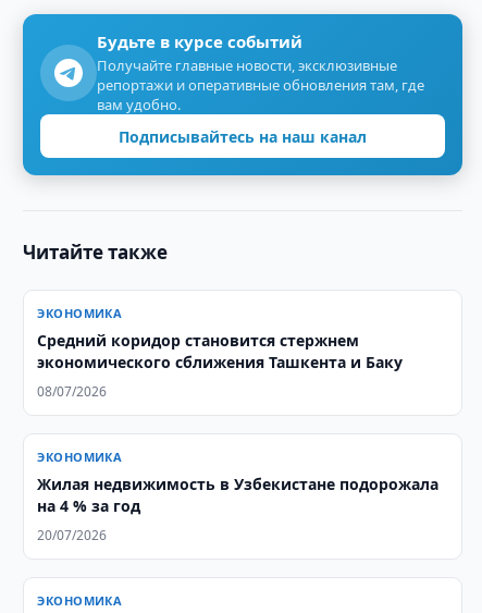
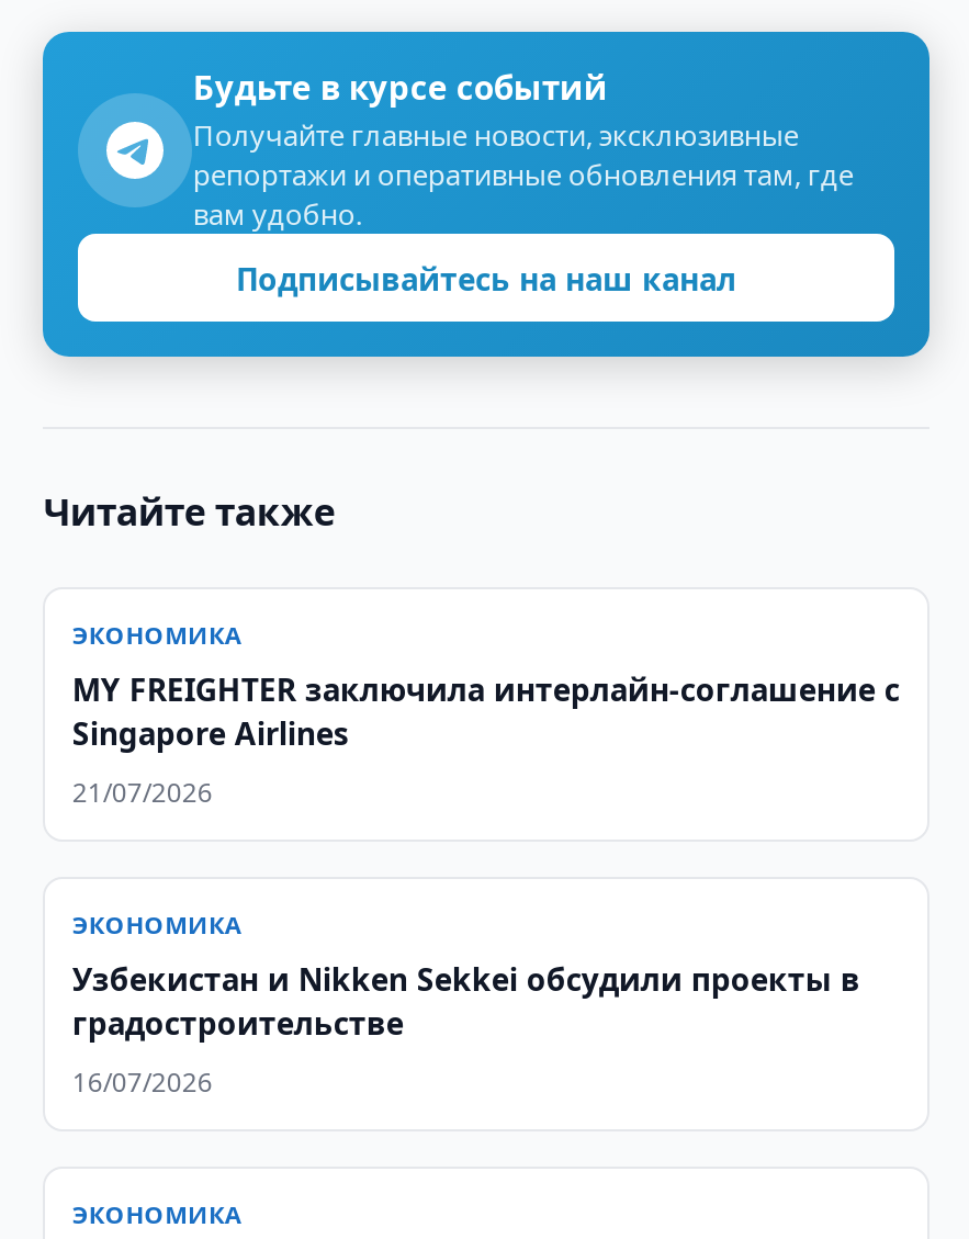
- Средний коридор становится стержнем
- экономического сближения Ташкента и Баку
+ MY FREIGHTER заключила интерлайн-соглашение с
+ Singapore Airlines

- 08/07/2026
+ 21/07/2026

- Жилая недвижимость в Узбекистане подорожала
- на 4 % за год
+ Узбекистан и Nikken Sekkei обсудили проекты в
+ градостроительстве

- 20/07/2026
+ 16/07/2026
